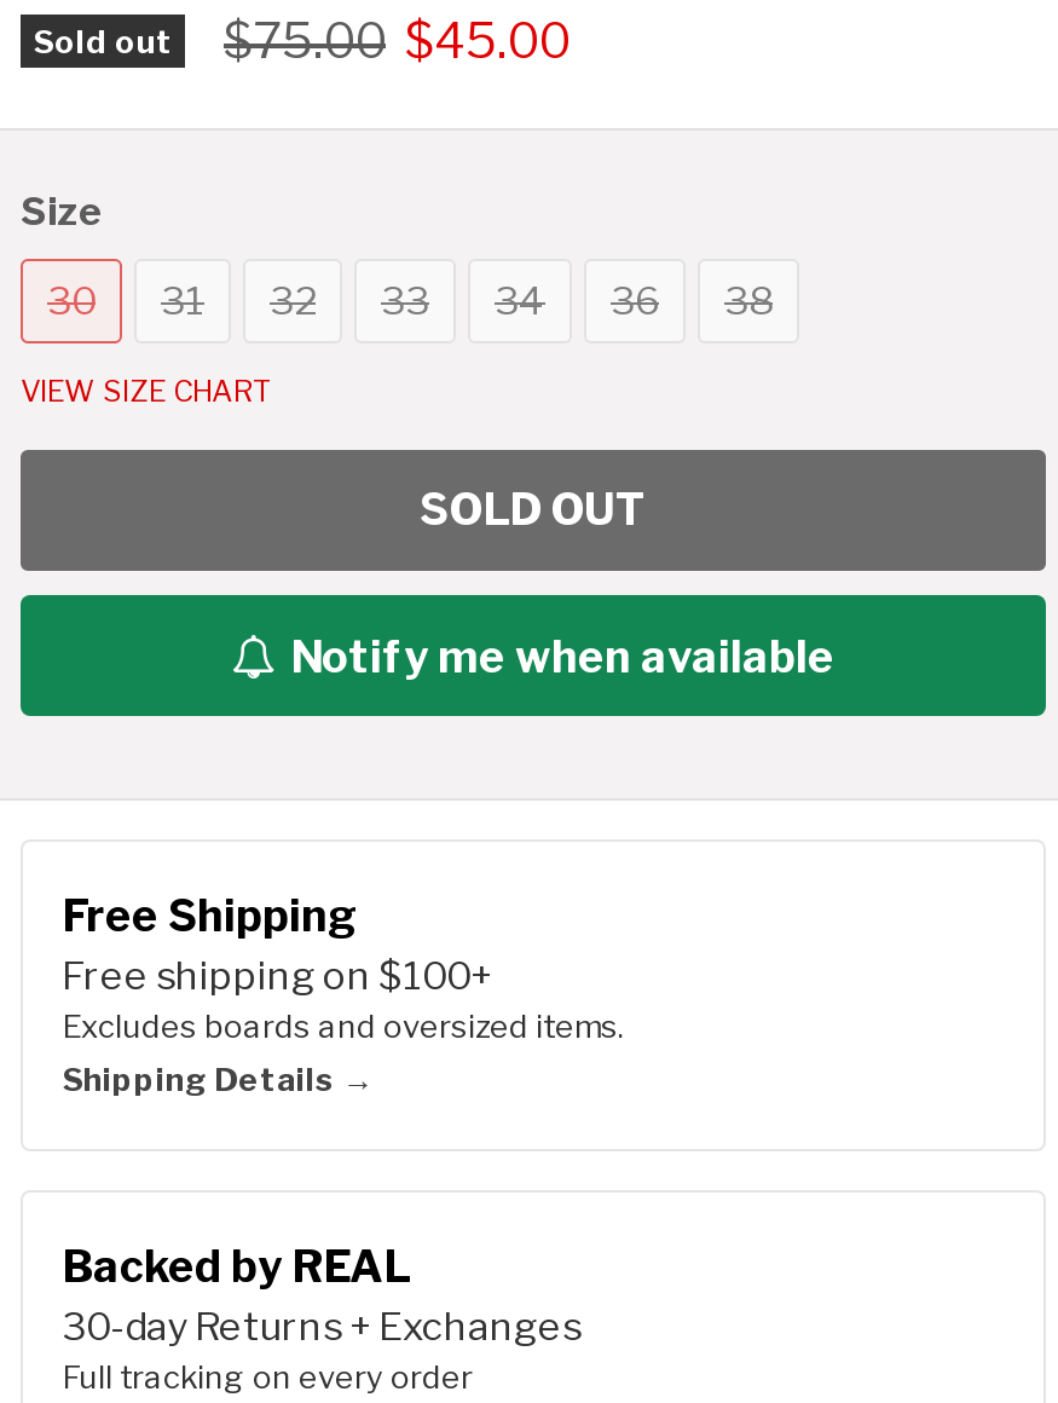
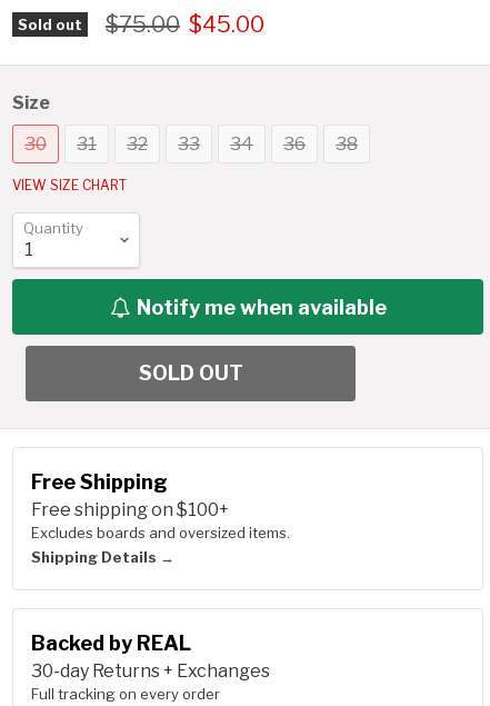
+ Quantity

moved down: SOLD OUT
